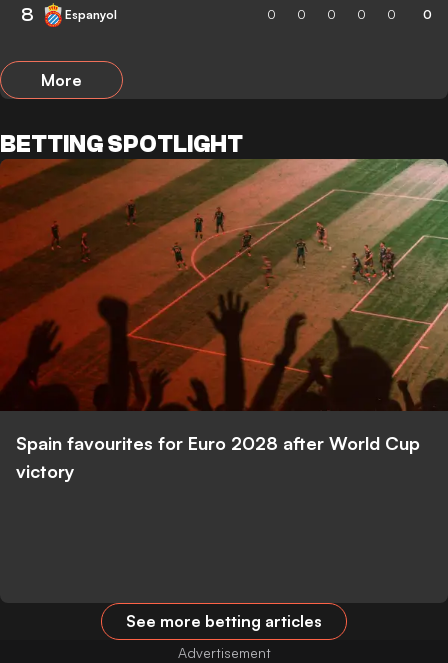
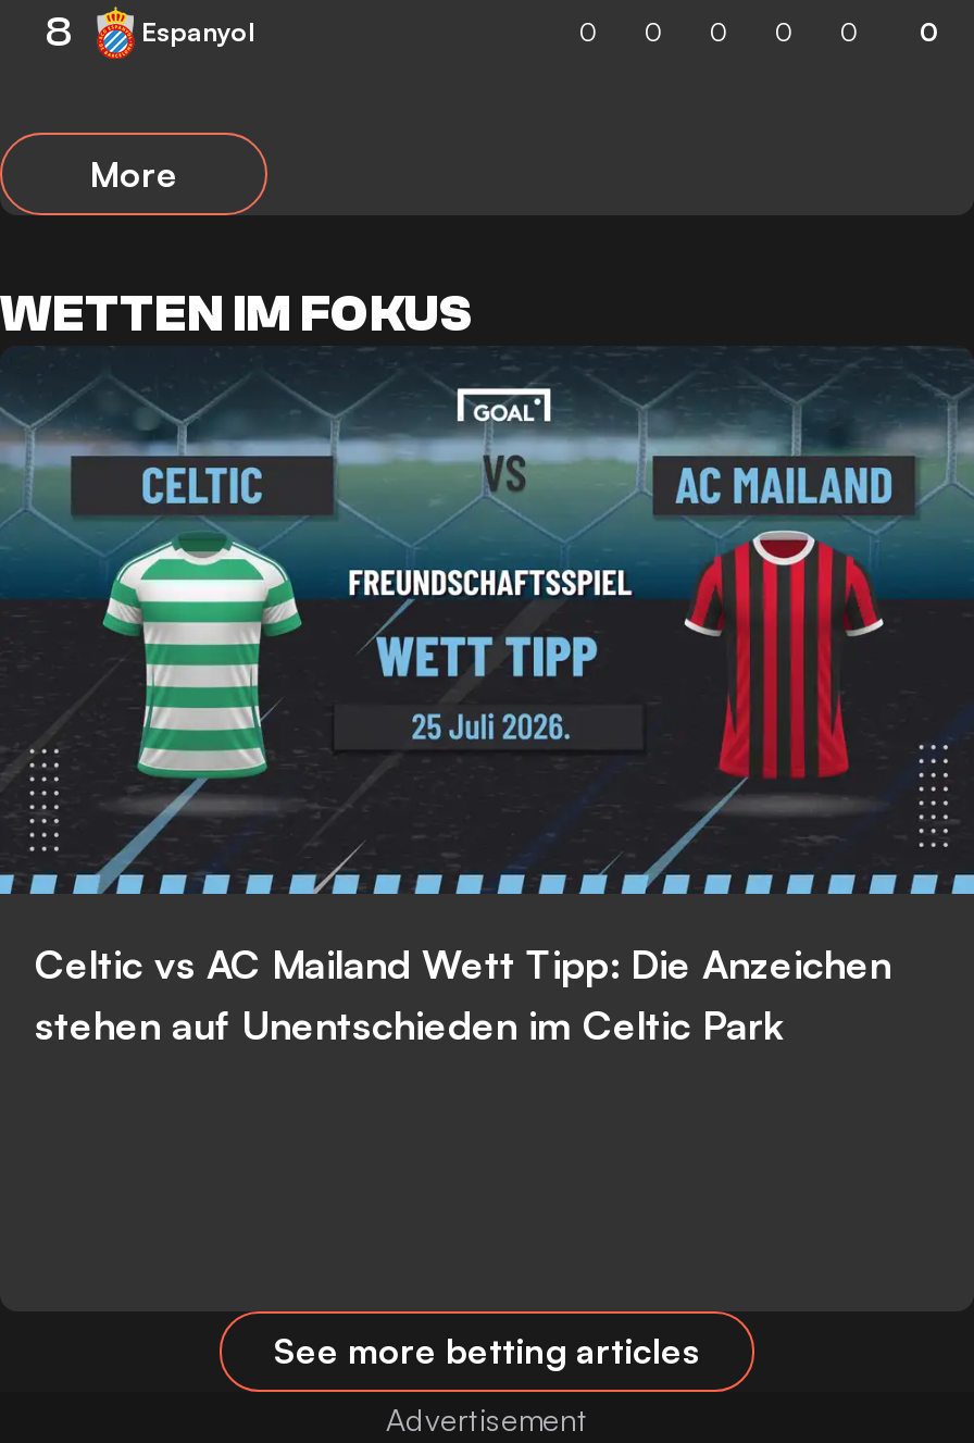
- BETTING SPOTLIGHT
+ WETTEN IM FOKUS

- [image]
- Spain favourites for Euro 2028 after World Cup
- victory
+ [image]
+ Celtic vs AC Mailand Wett Tipp: Die Anzeichen
+ stehen auf Unentschieden im Celtic Park
